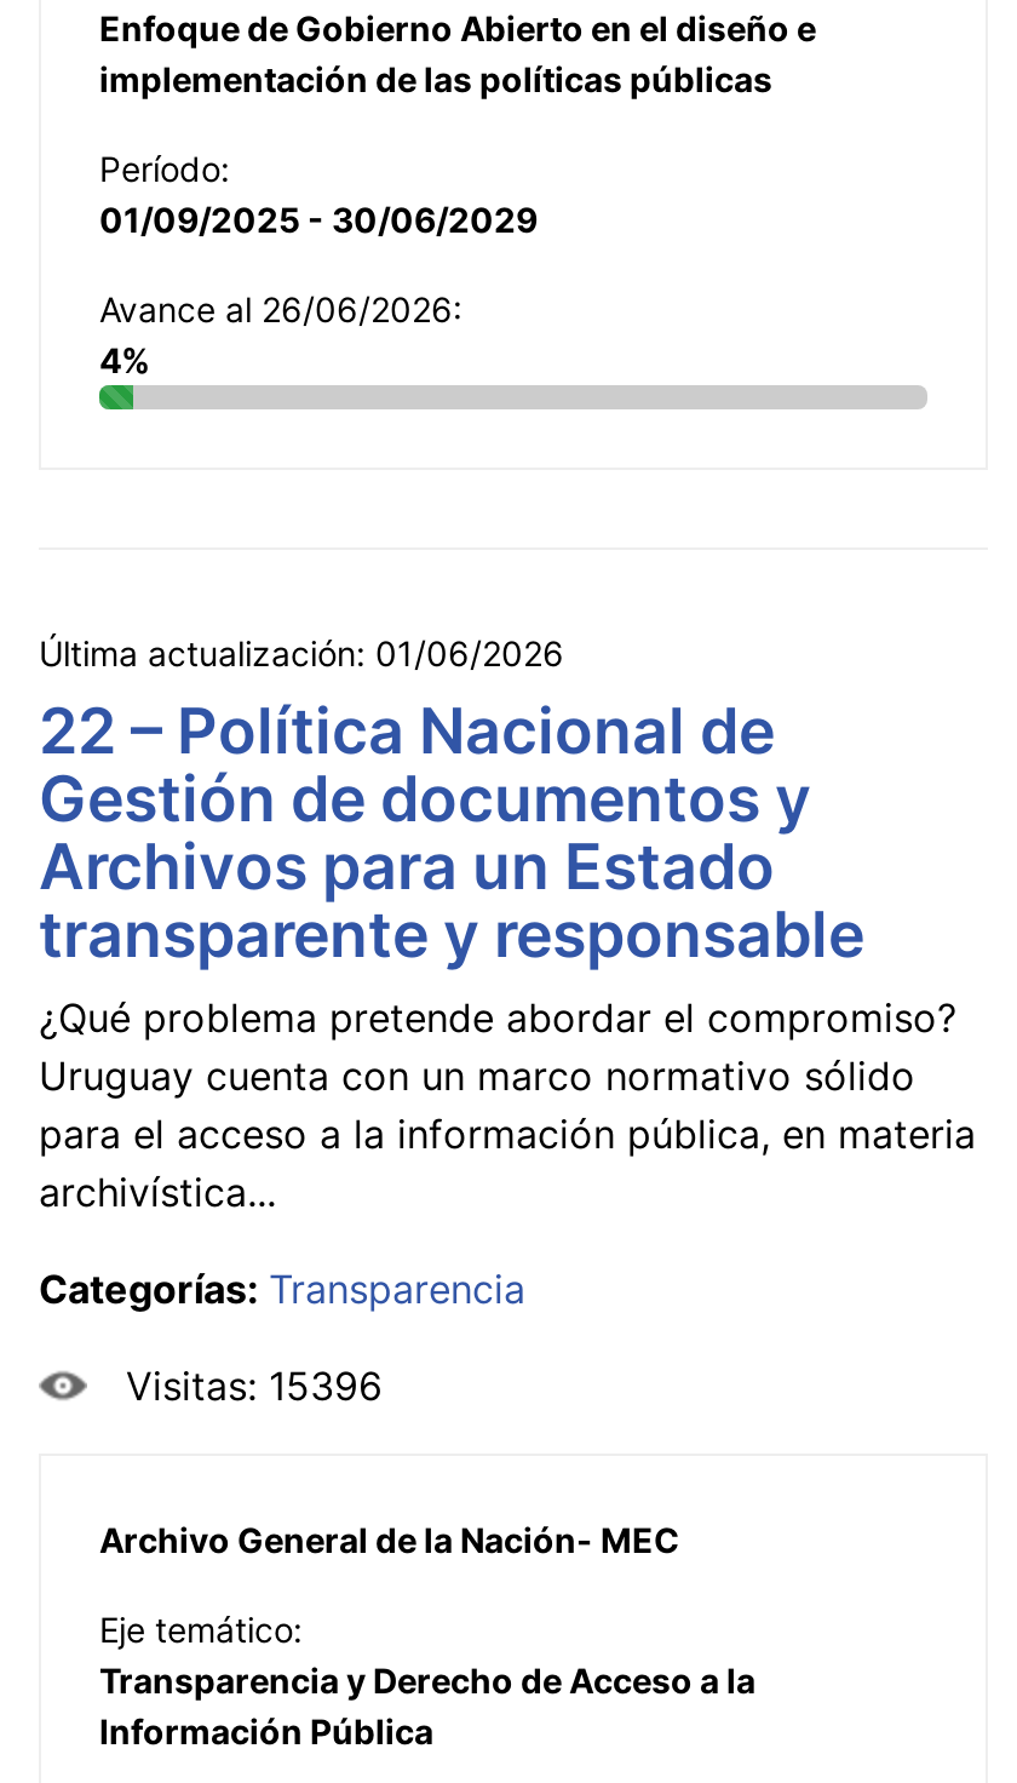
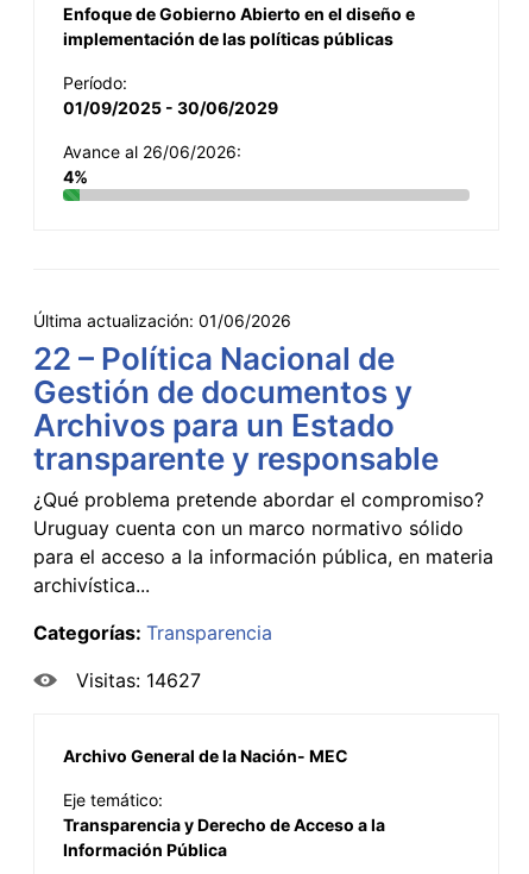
- Visitas: 15396
+ Visitas: 14627
